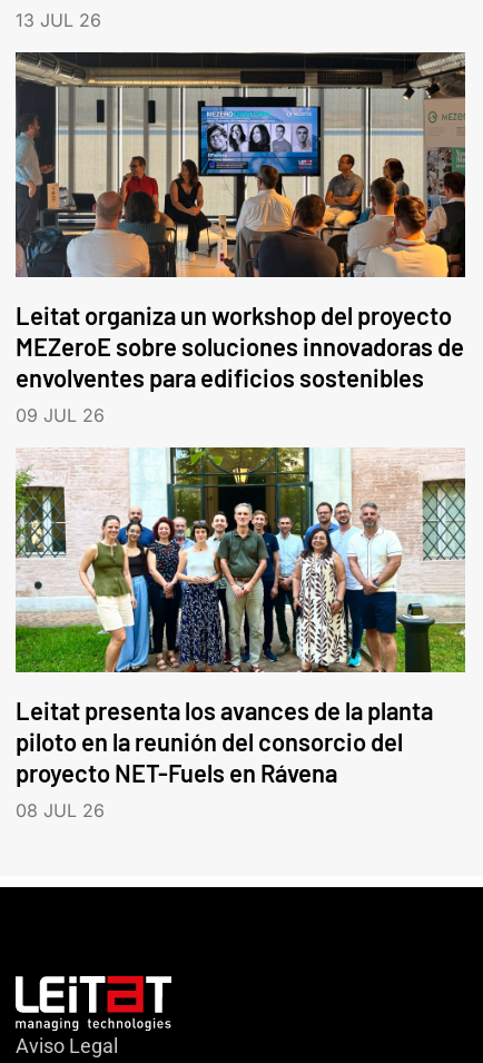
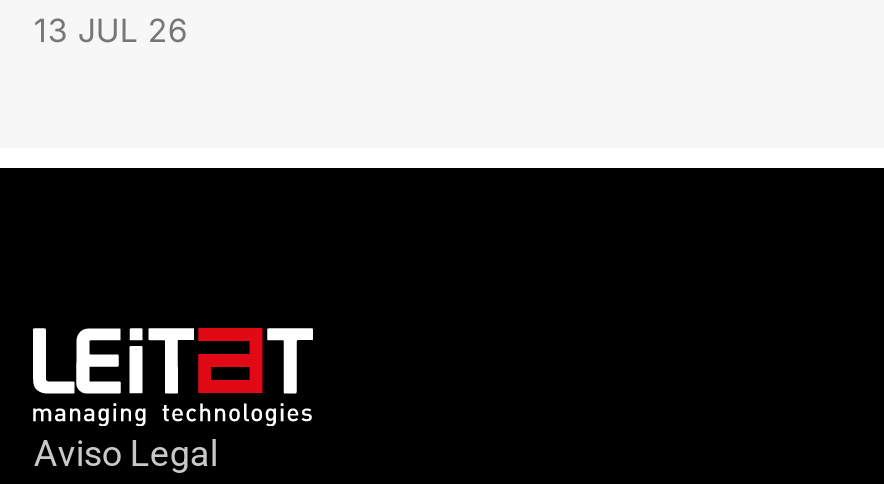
- [image]
- Leitat organiza un workshop del proyecto
- MEZeroE sobre soluciones innovadoras de
- envolventes para edificios sostenibles
- 09 JUL 26

- [image]
- Leitat presenta los avances de la planta
- piloto en la reunión del consorcio del
- proyecto NET-Fuels en Rávena
- 08 JUL 26
